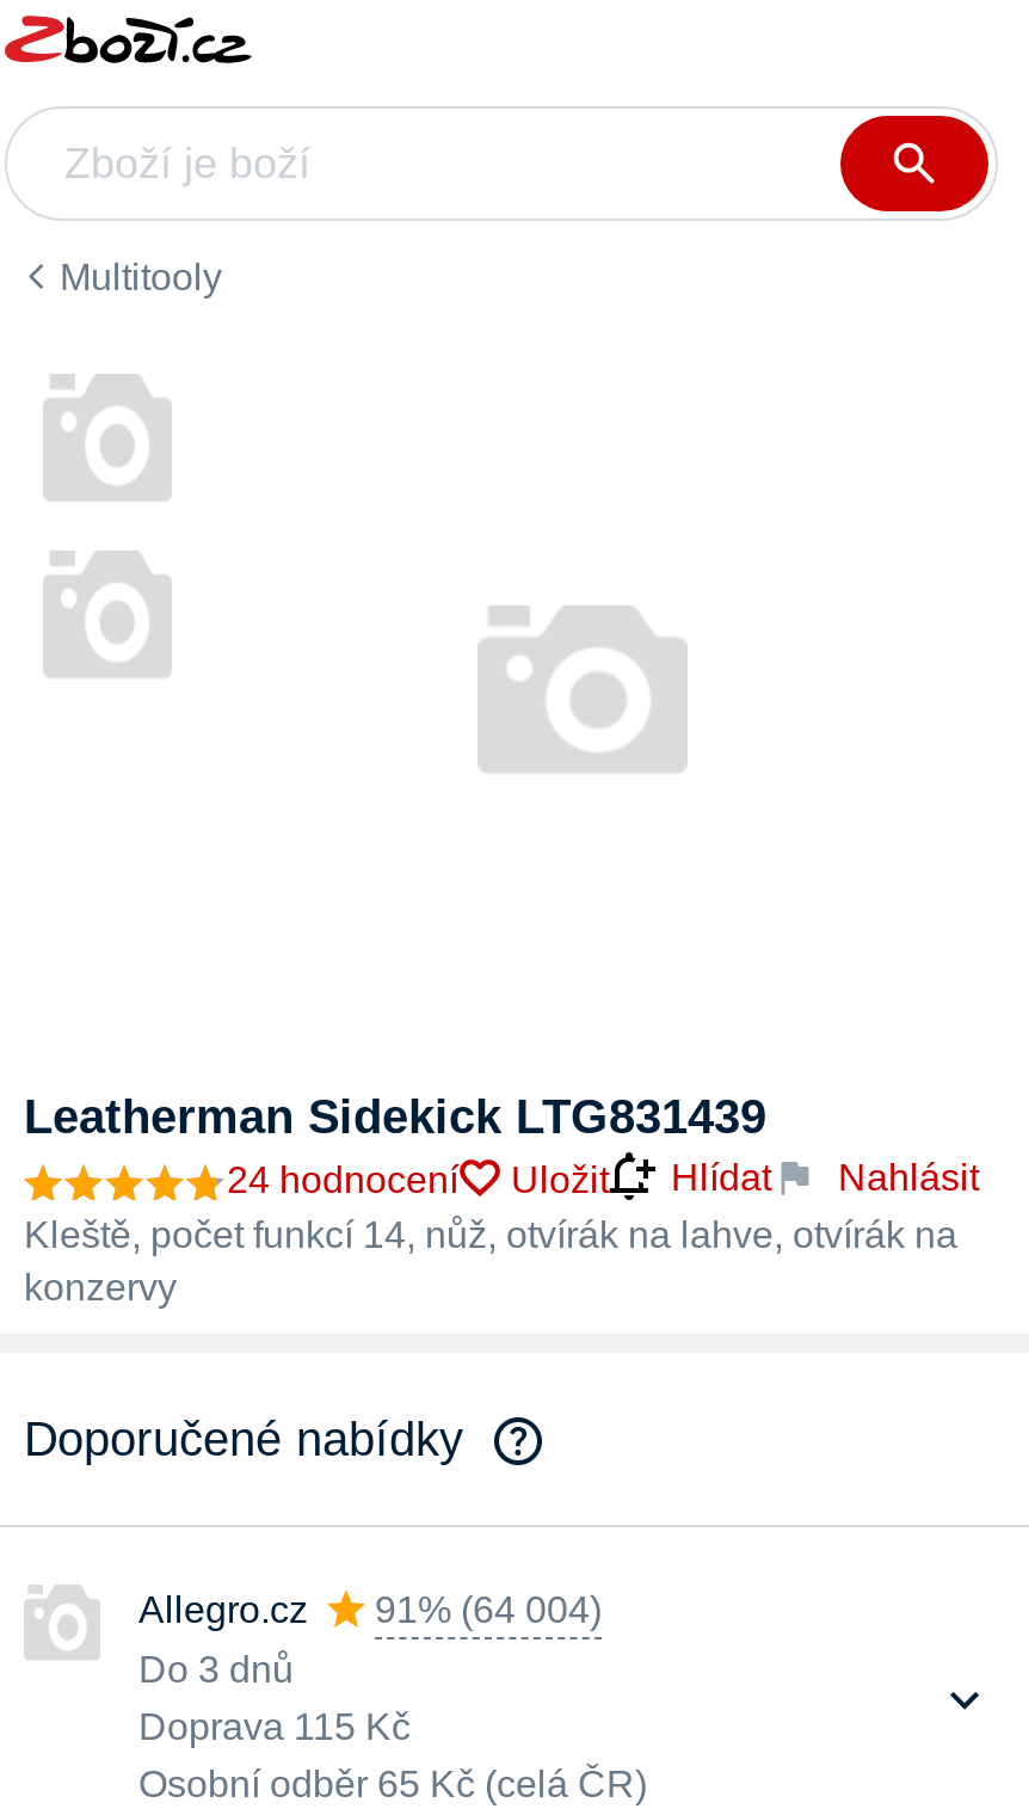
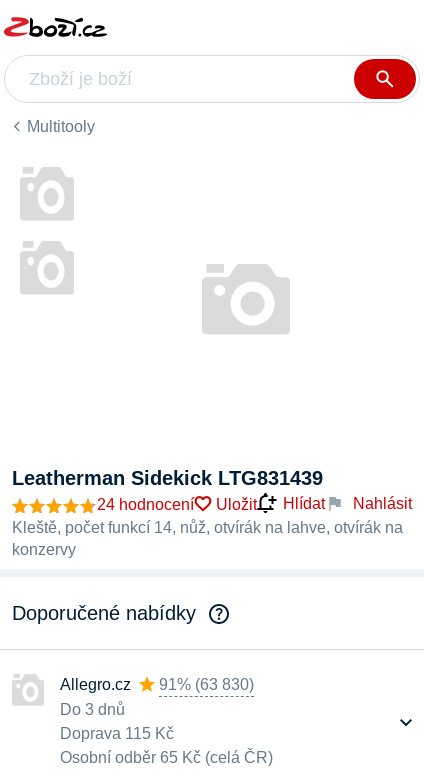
- Allegro.cz 91% (64 004)
+ Allegro.cz 91% (63 830)
